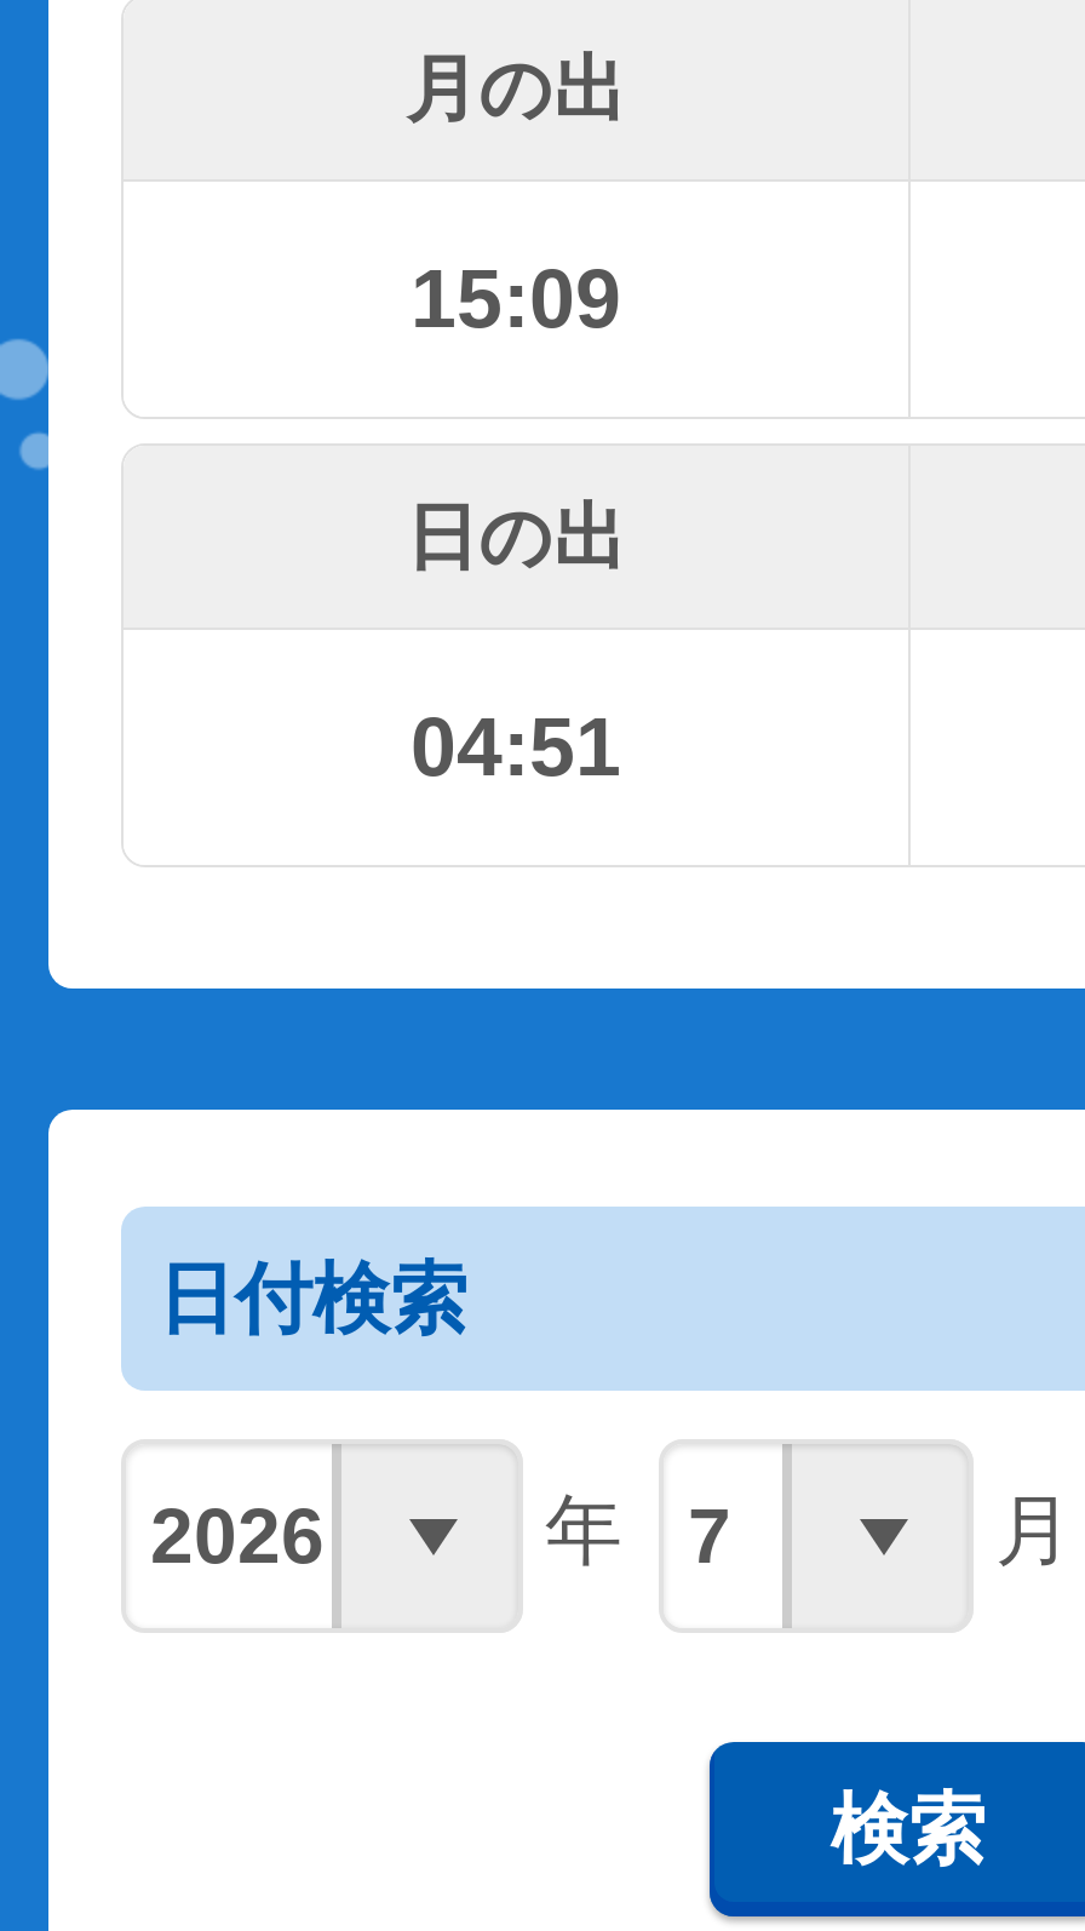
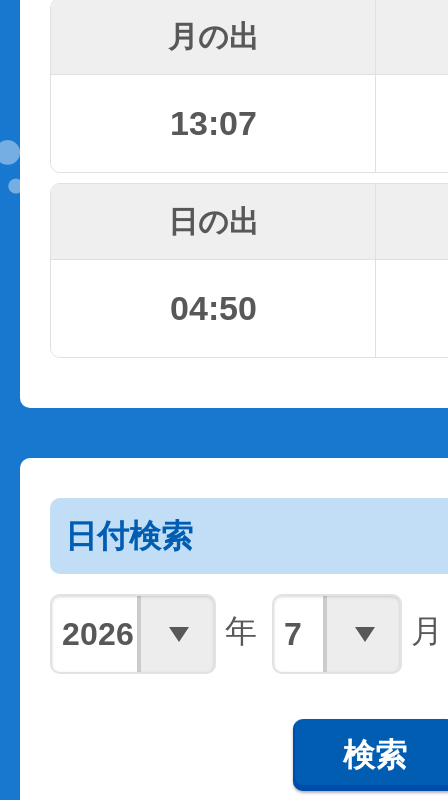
- 15:09
+ 13:07

- 04:51
+ 04:50
